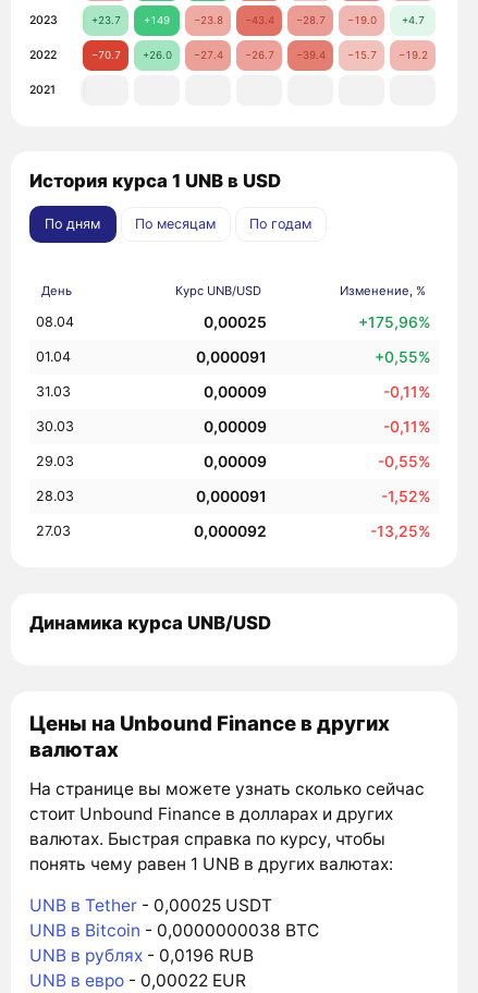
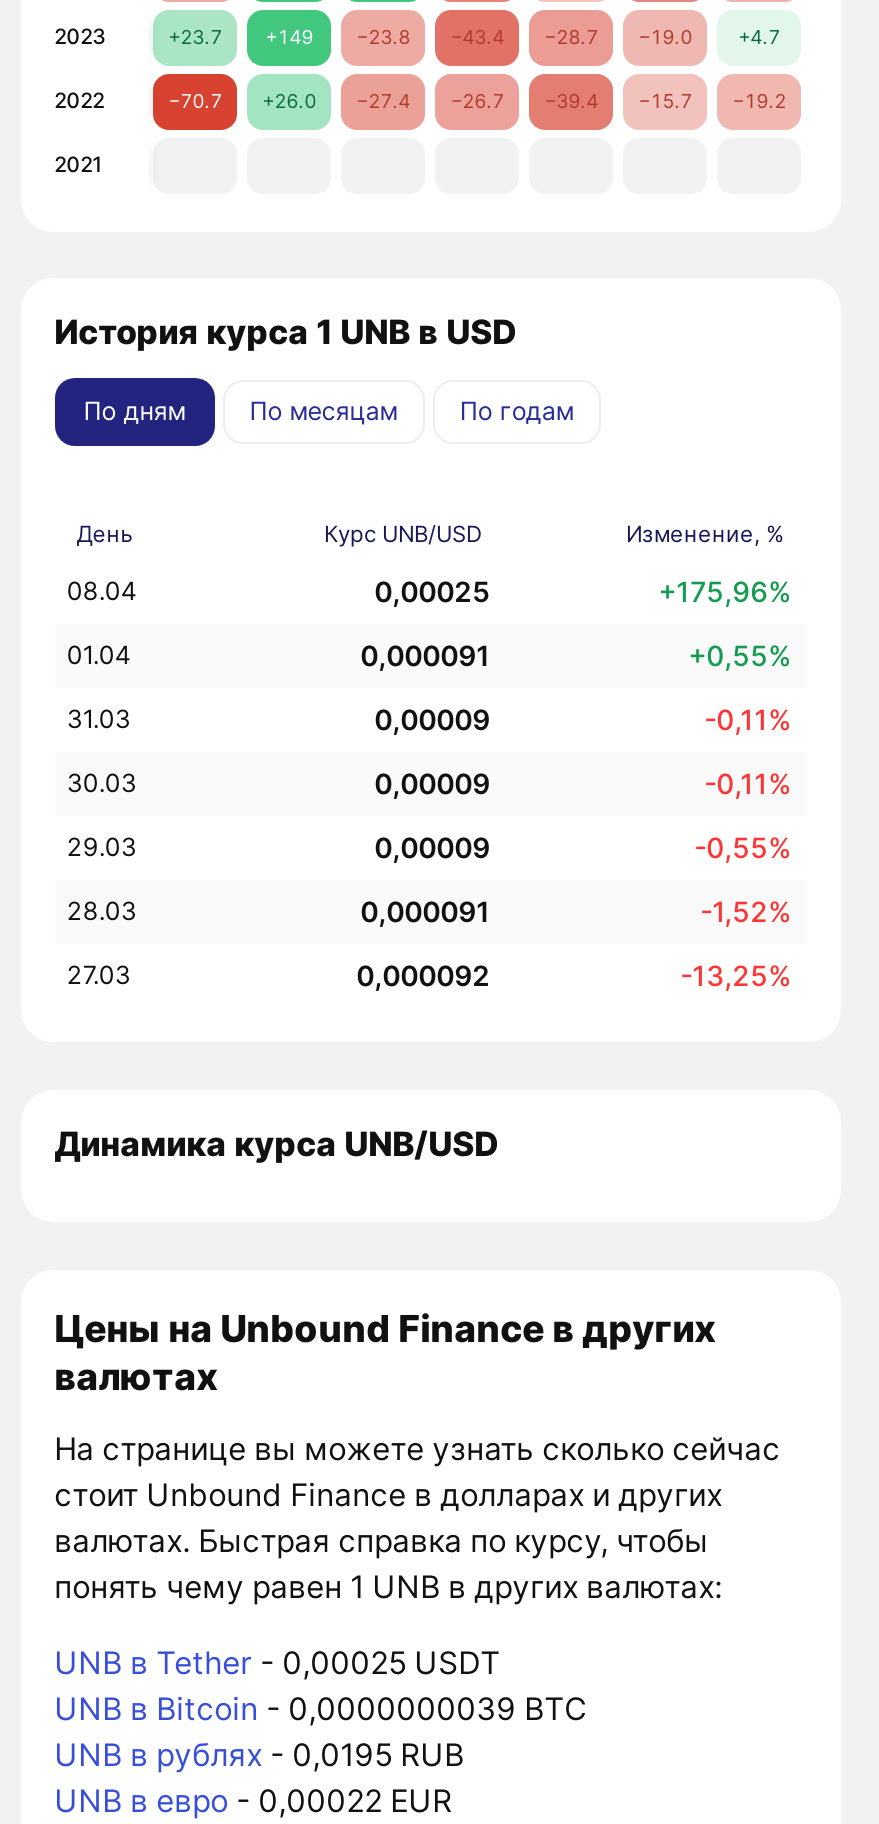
- UNB в Bitcoin - 0,0000000038 BTC
+ UNB в Bitcoin - 0,0000000039 BTC

- UNB в рублях - 0,0196 RUB
+ UNB в рублях - 0,0195 RUB
